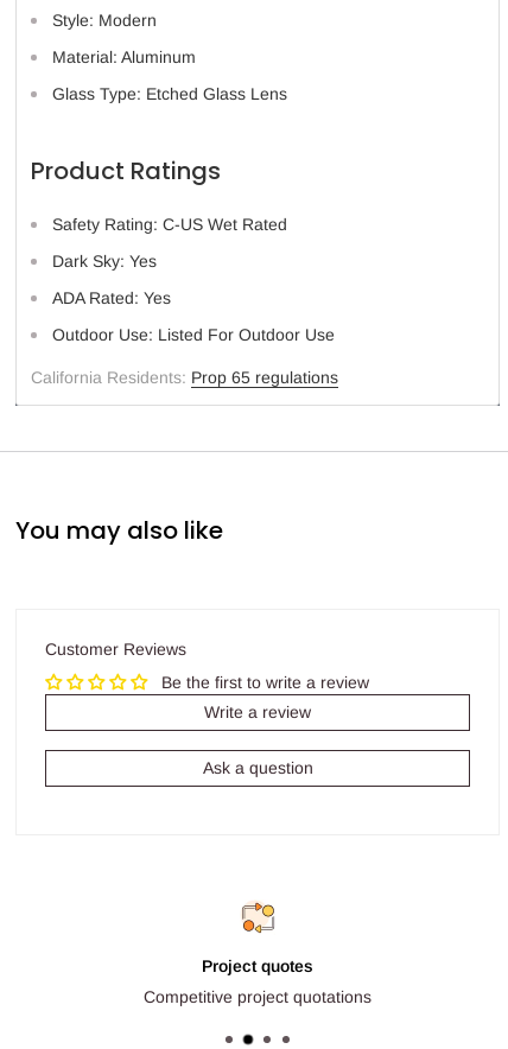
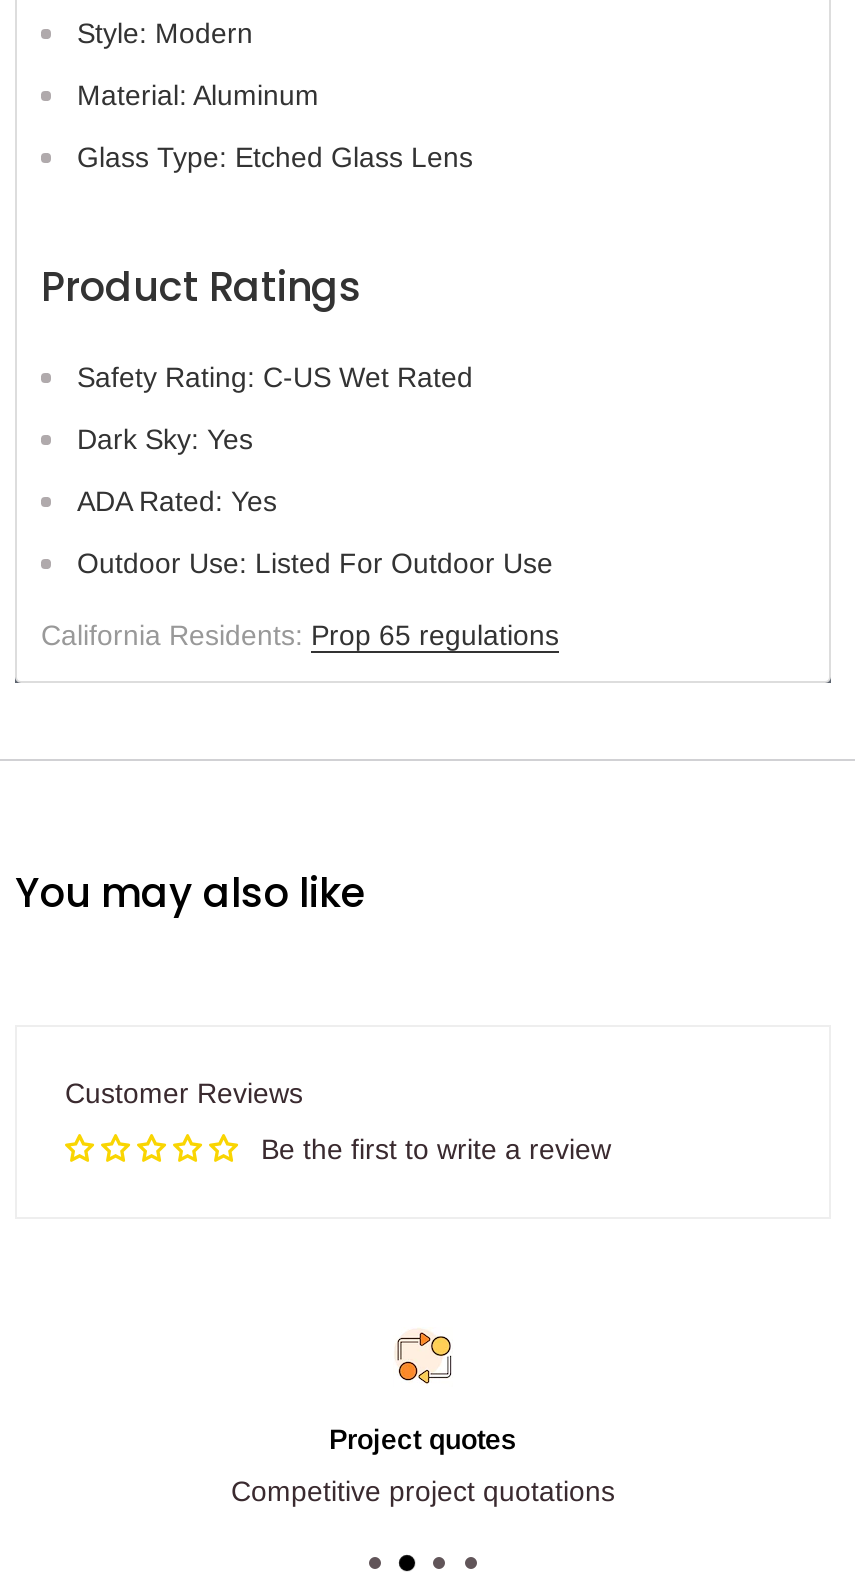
- Write a review
- Ask a question
